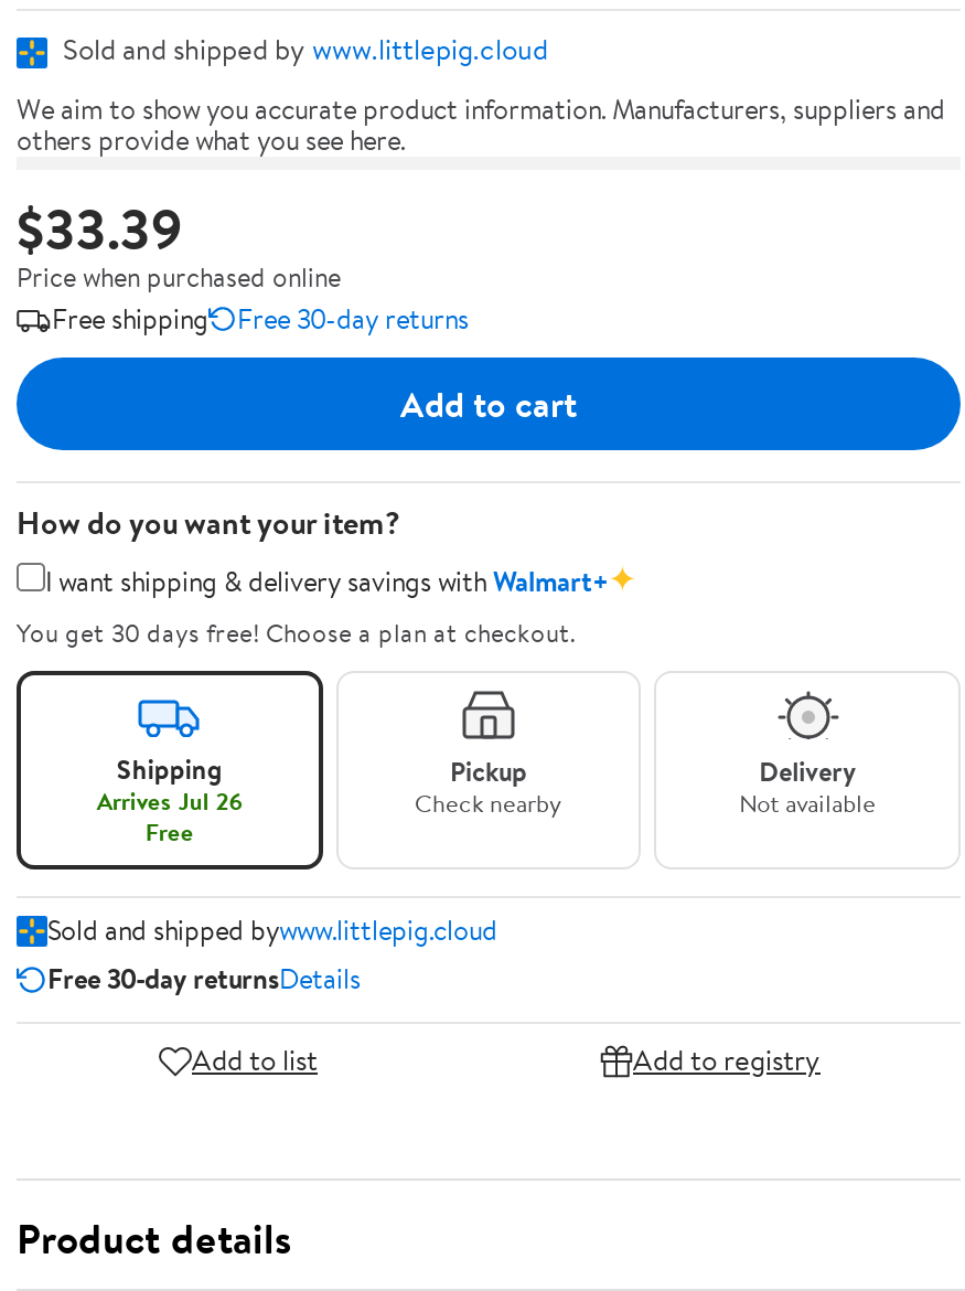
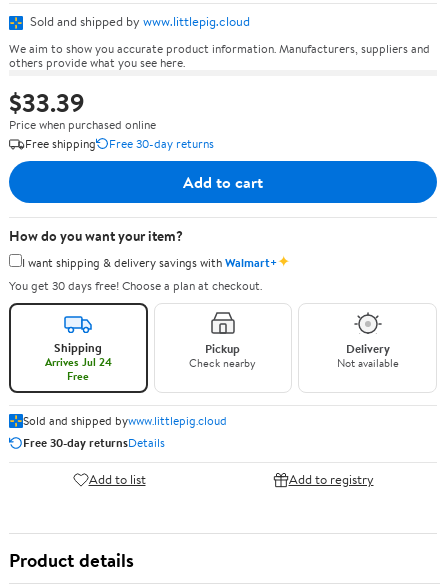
- Arrives Jul 26
+ Arrives Jul 24
